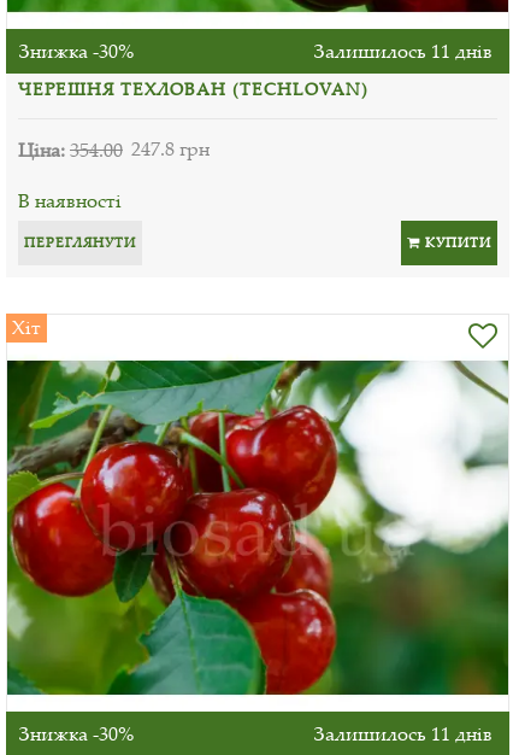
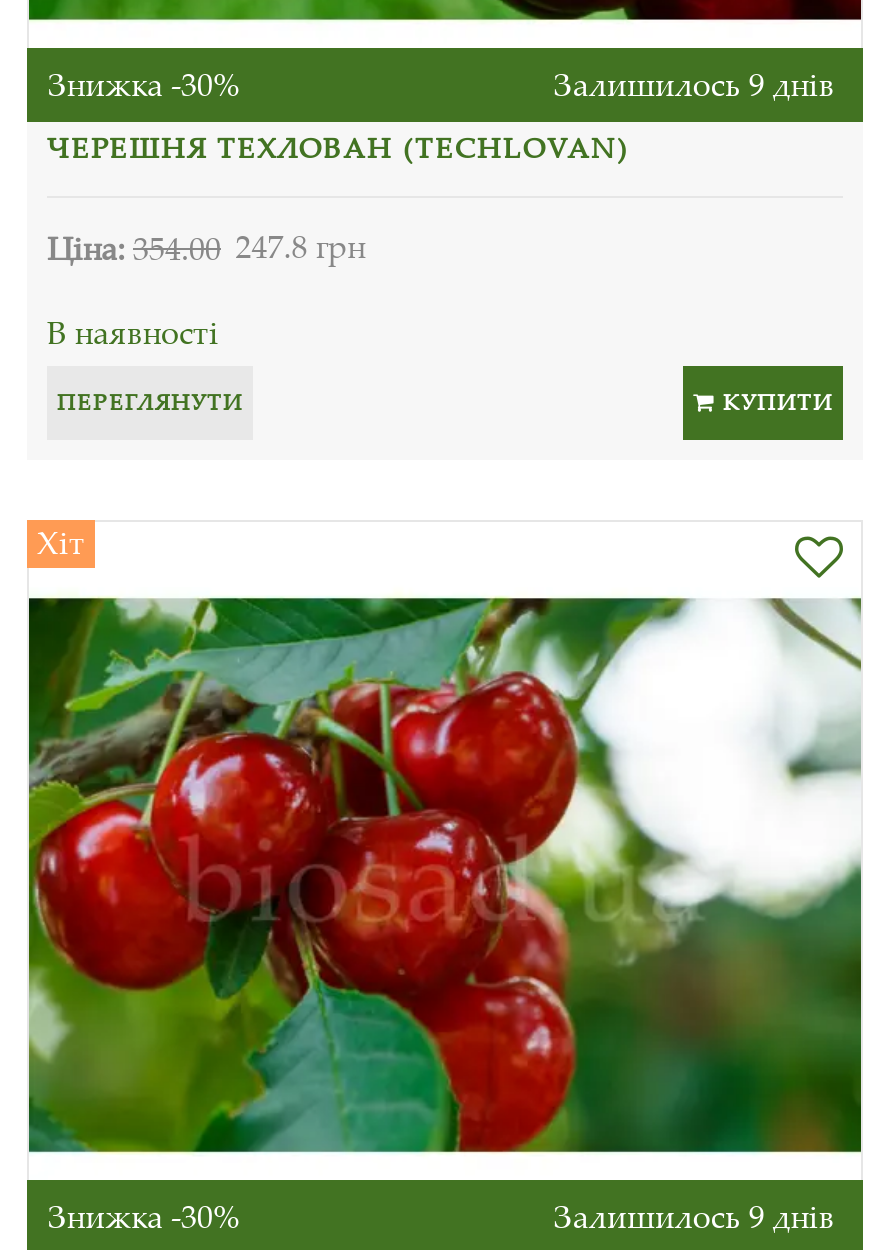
- Залишилось 11 днів
+ Залишилось 9 днів

- Залишилось 11 днів
+ Залишилось 9 днів
